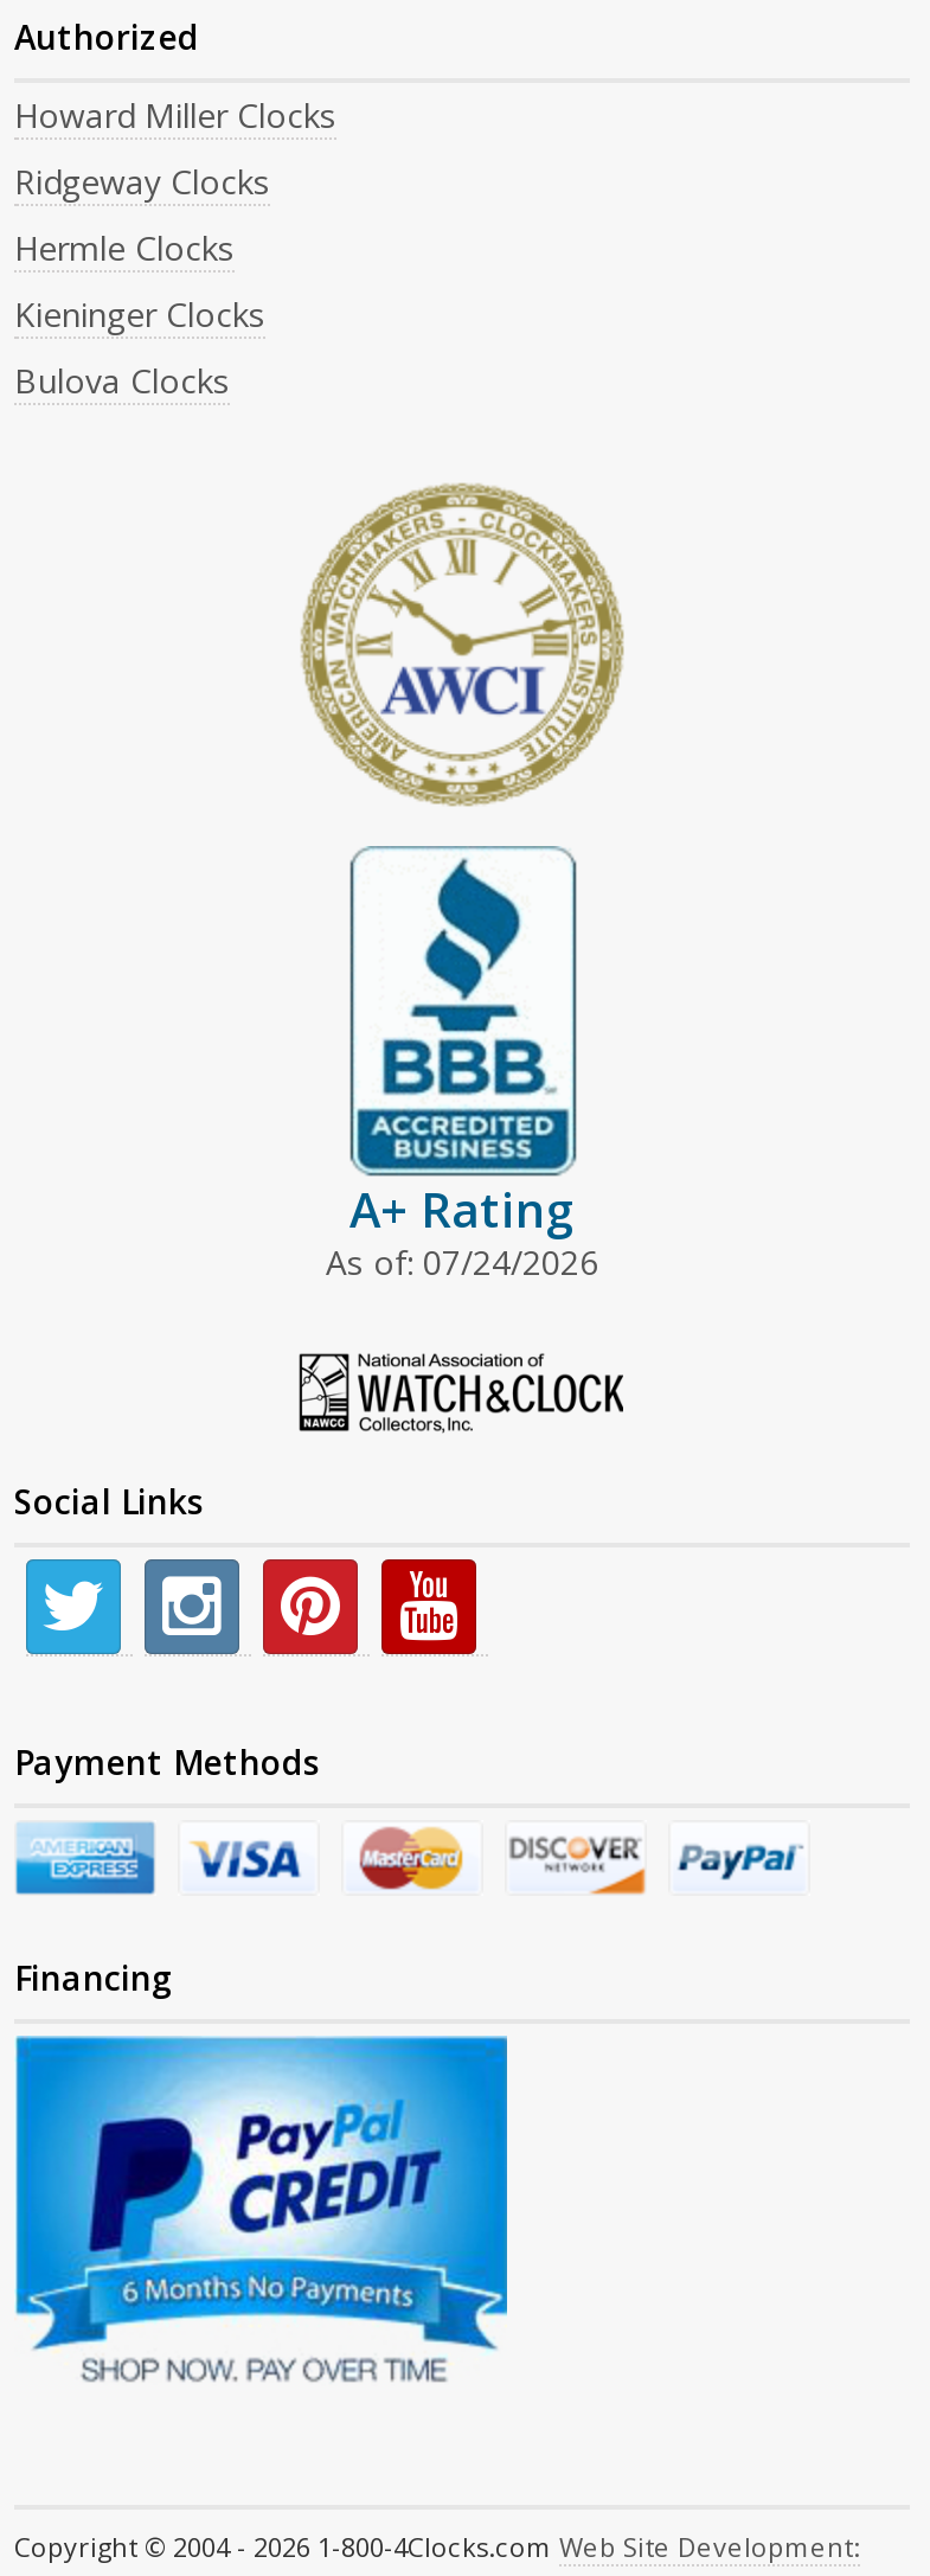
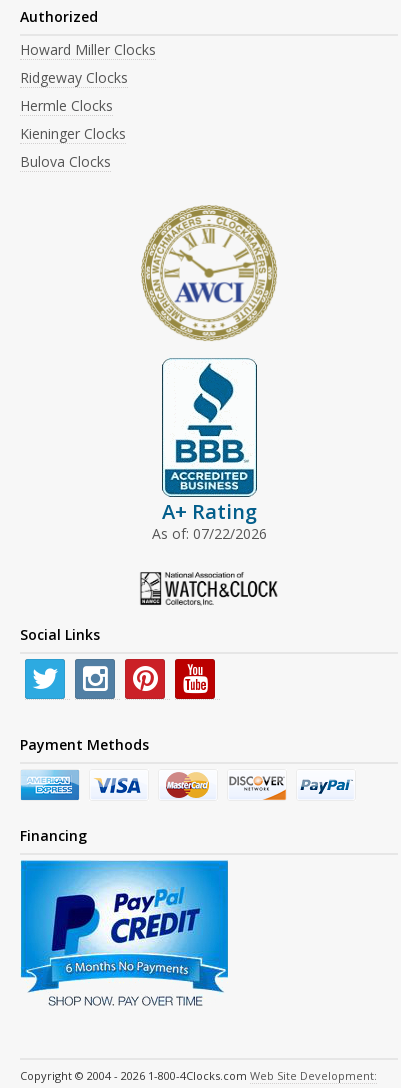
- As of: 07/24/2026
+ As of: 07/22/2026
